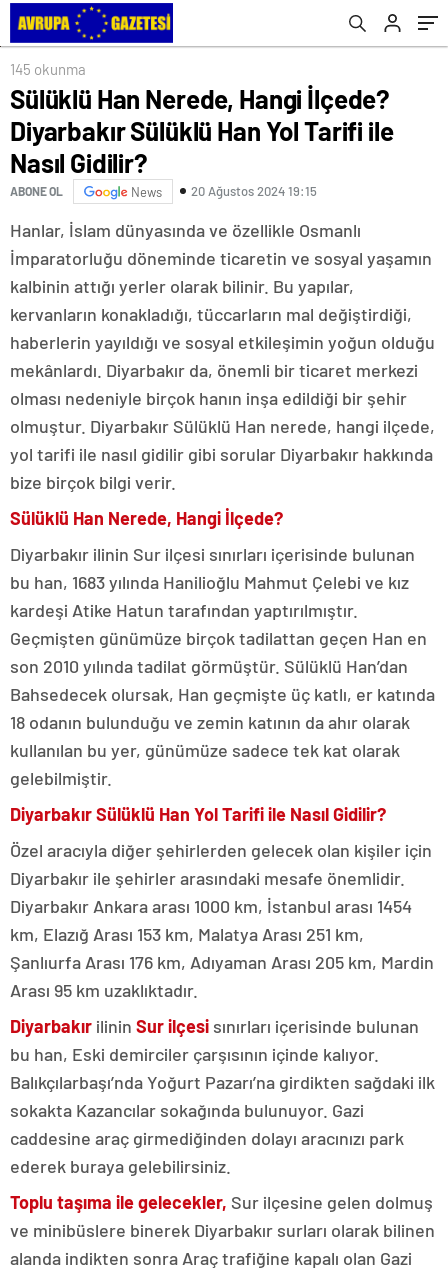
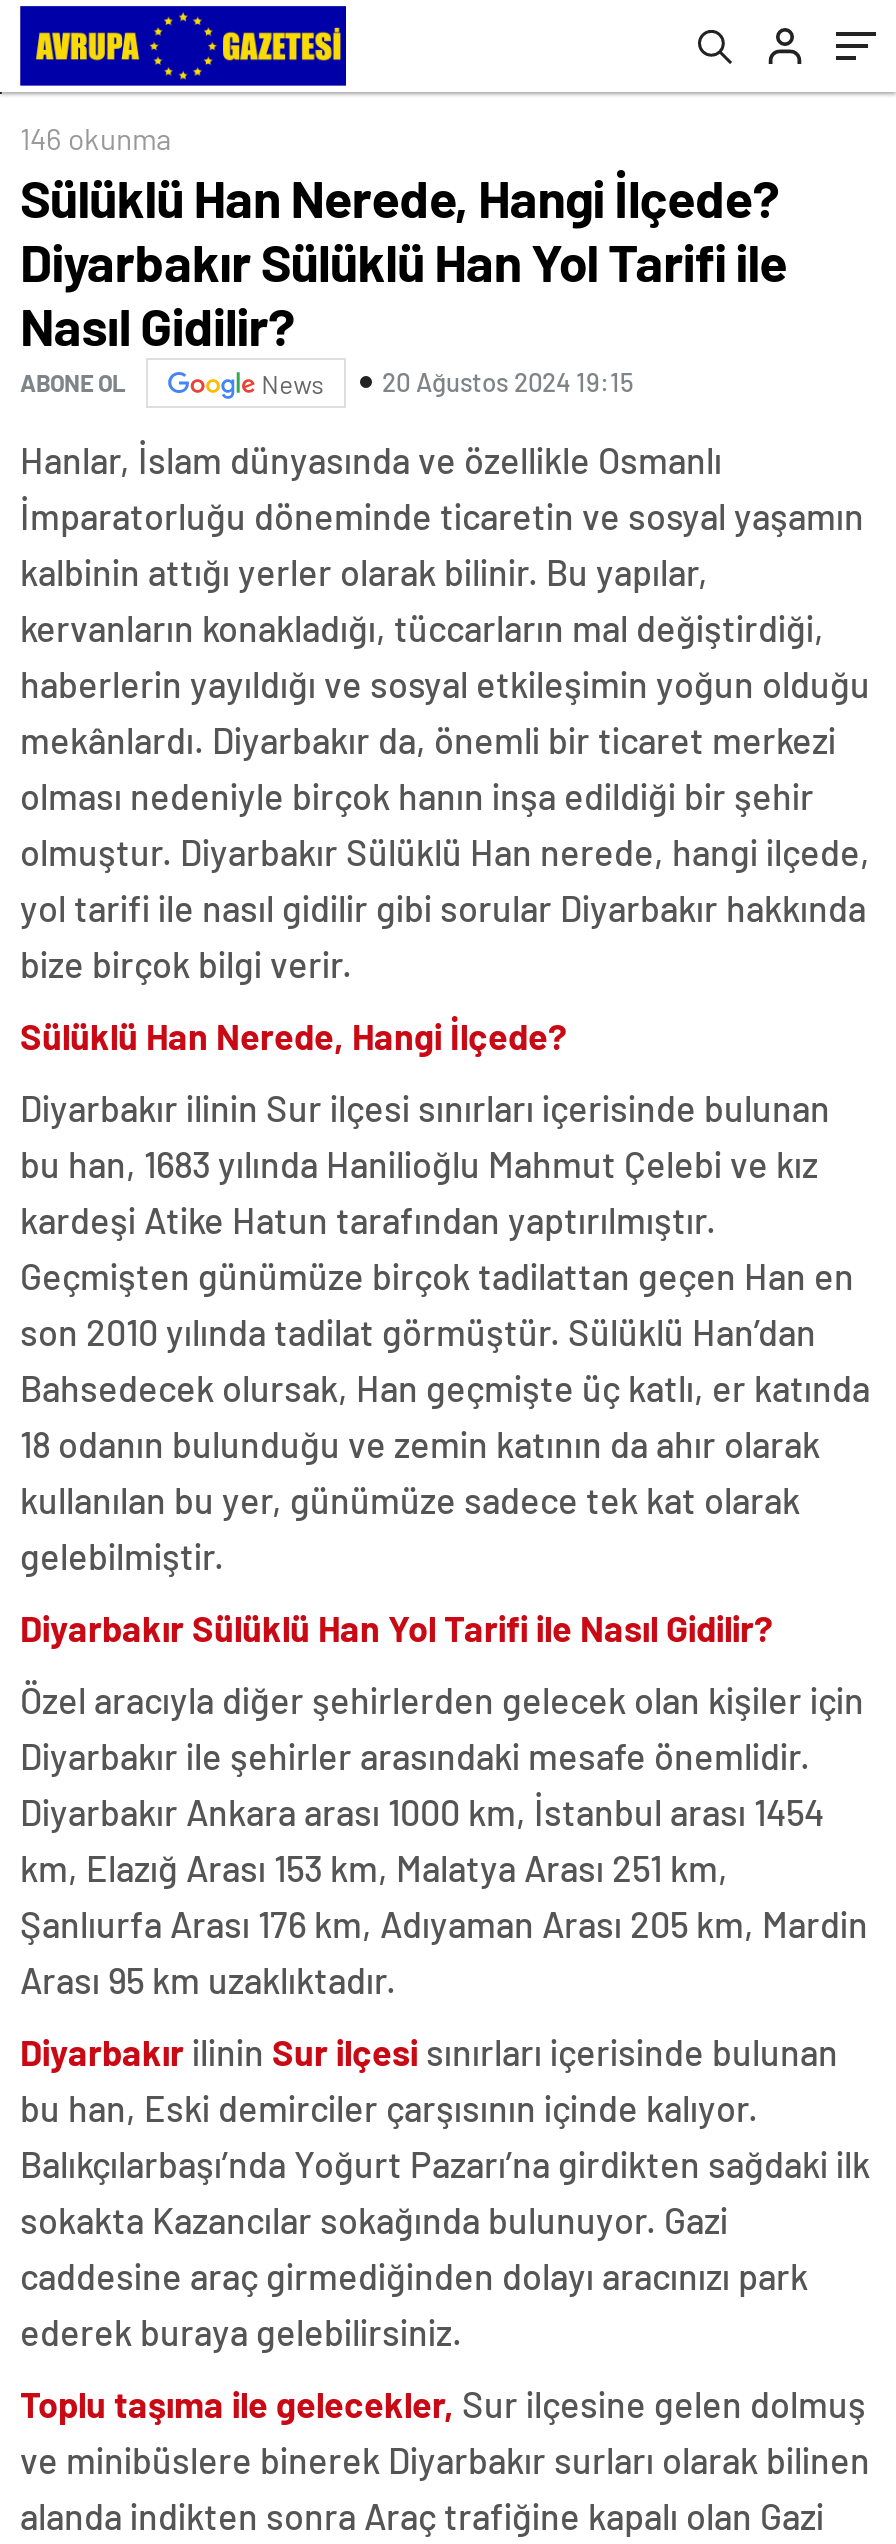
- 145 okunma
+ 146 okunma
